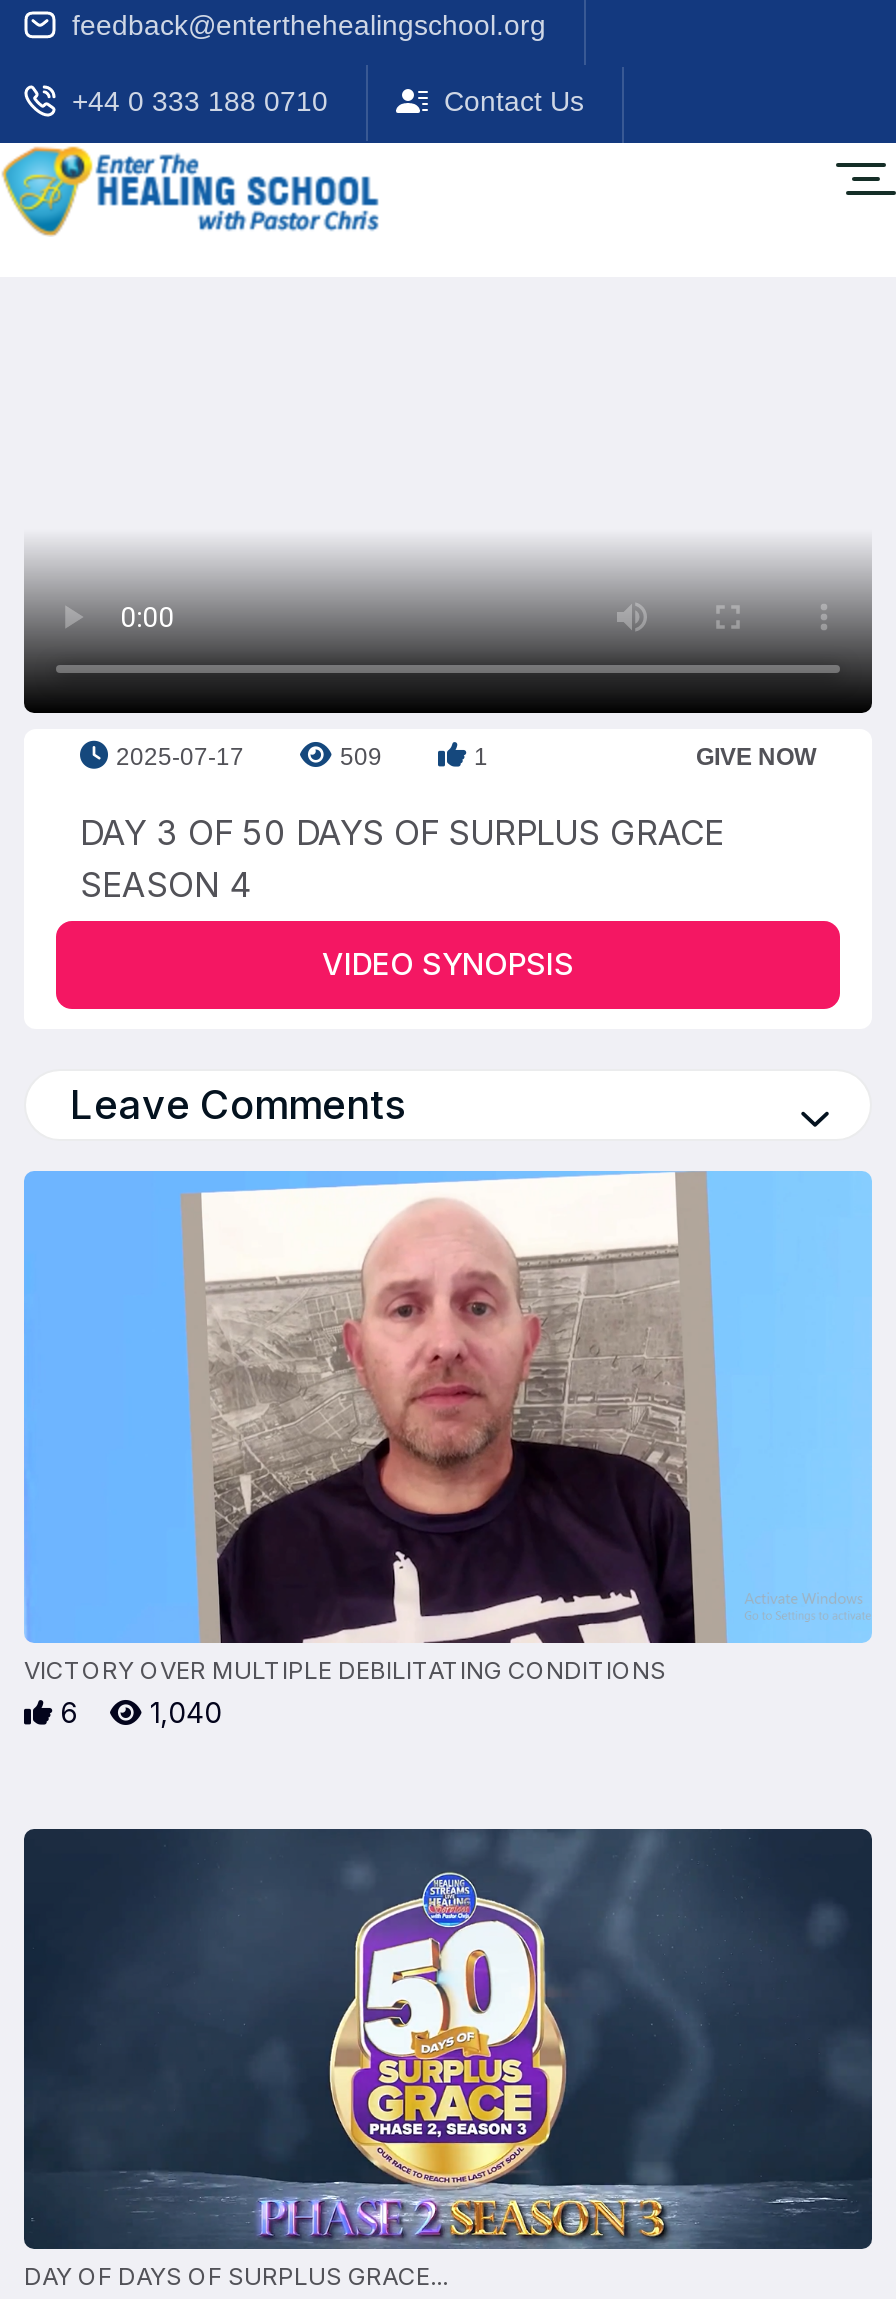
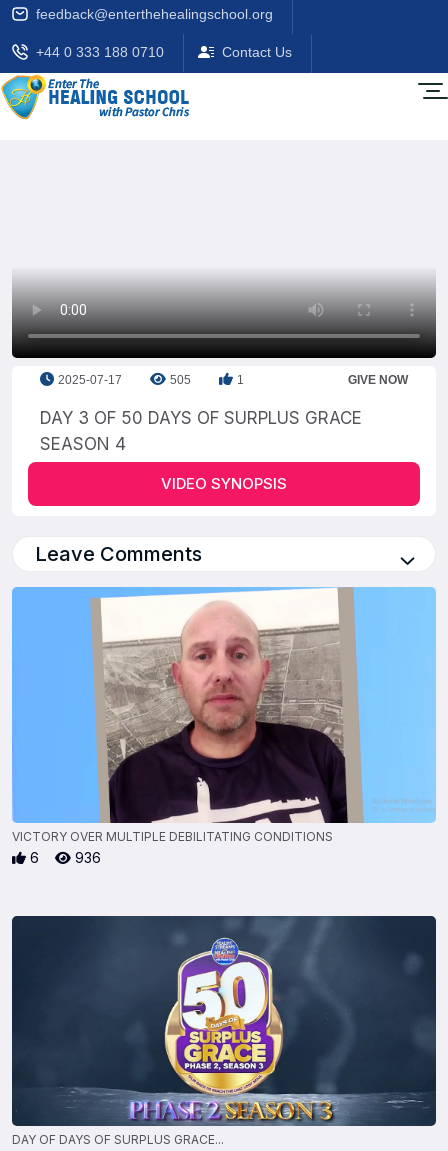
- 509
+ 505

- 6 1,040
+ 6 936
